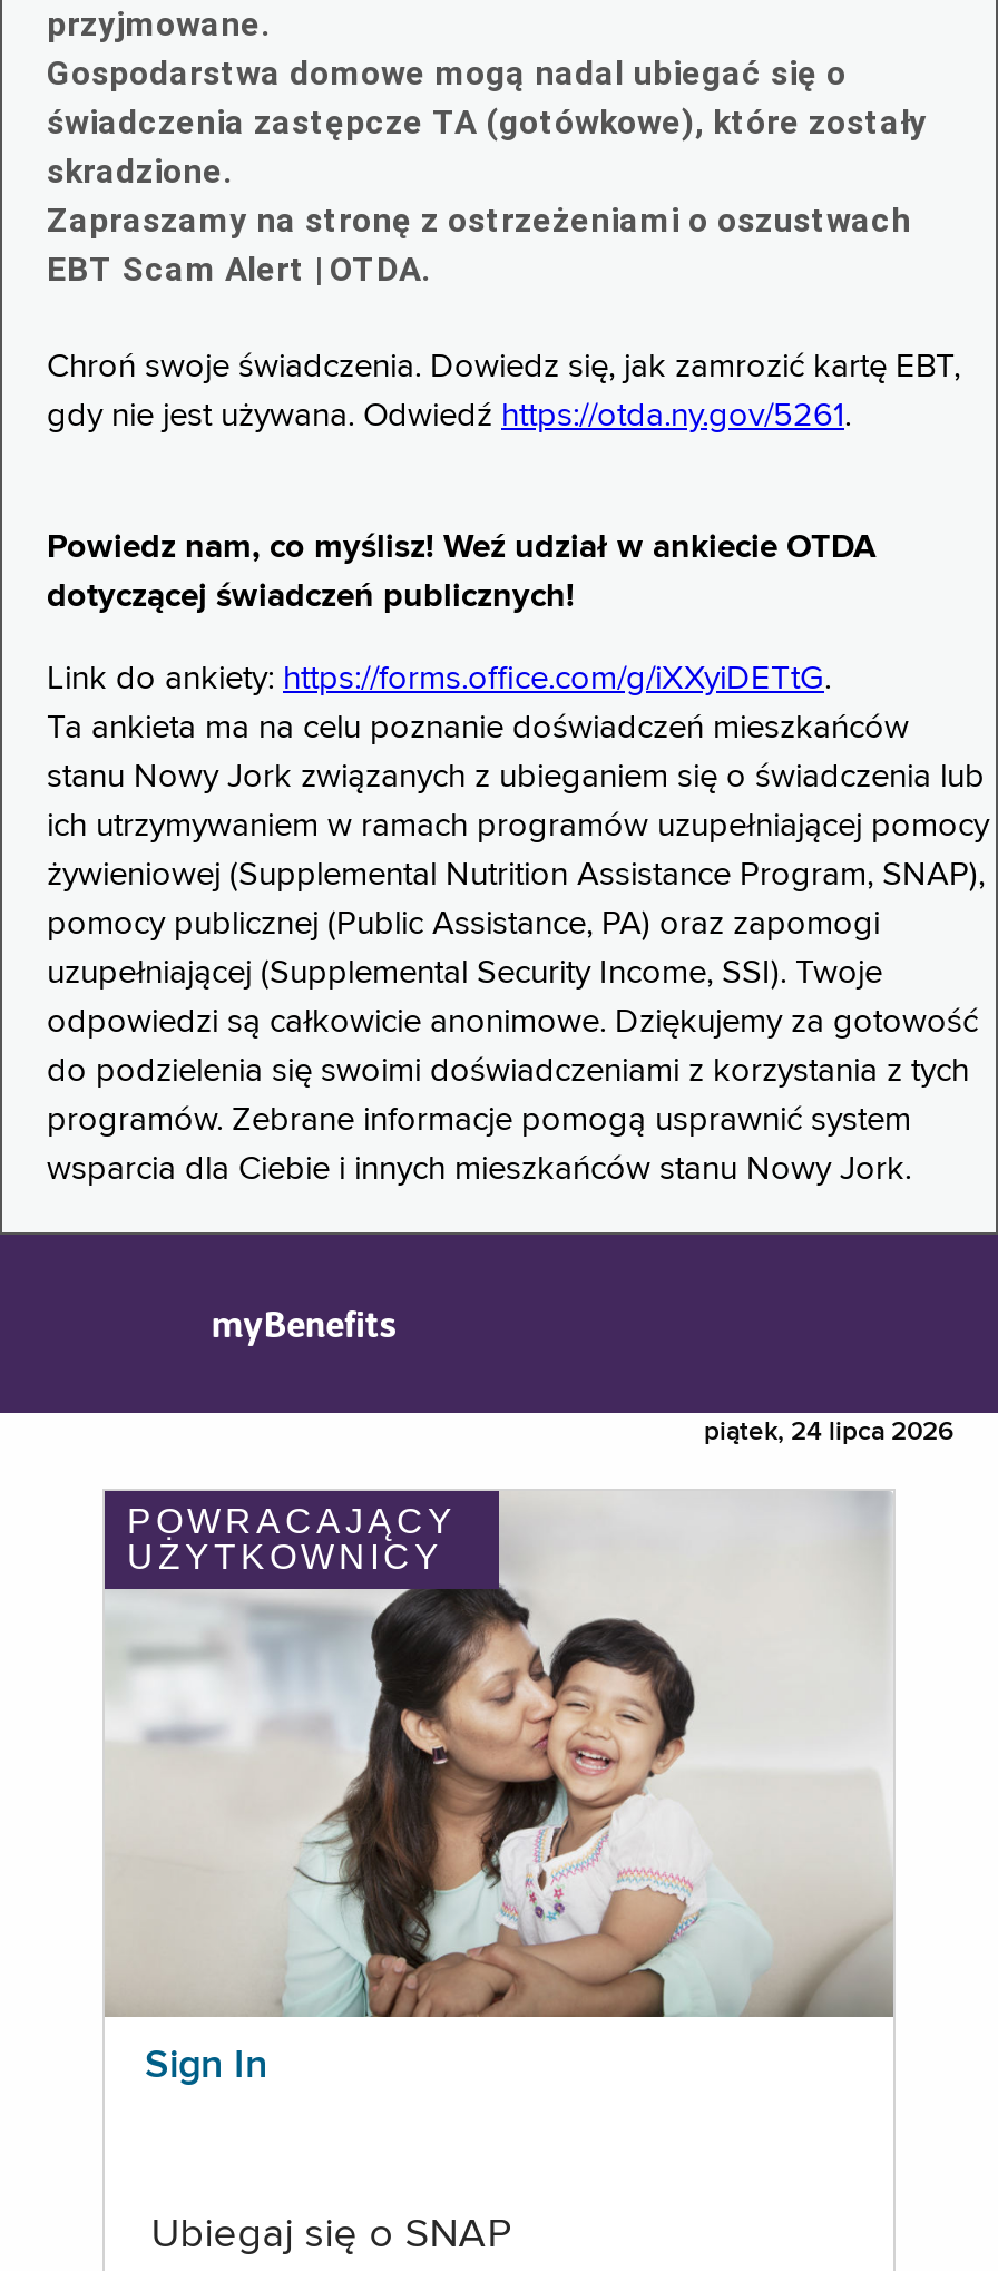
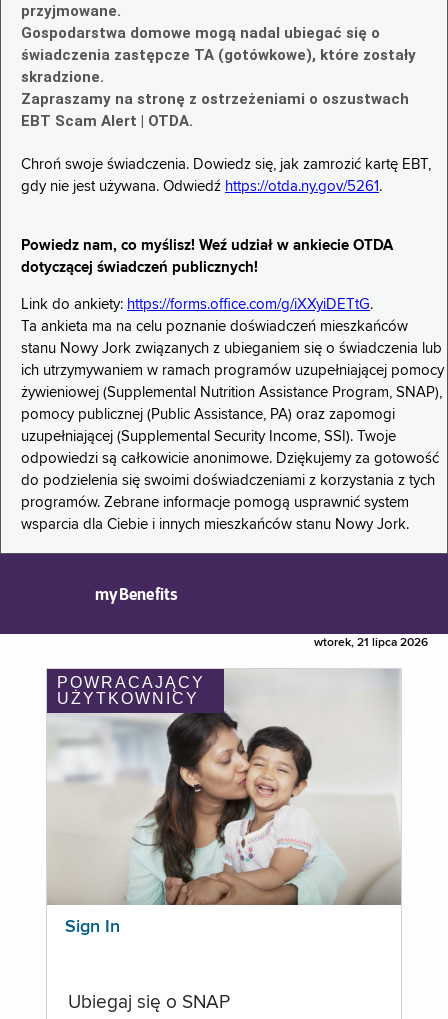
- piątek, 24 lipca 2026
+ wtorek, 21 lipca 2026
